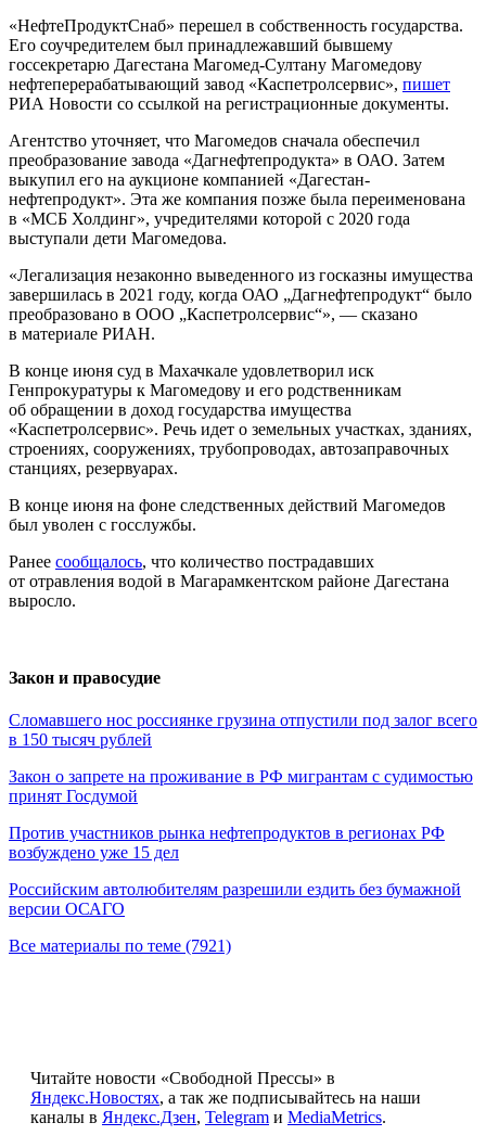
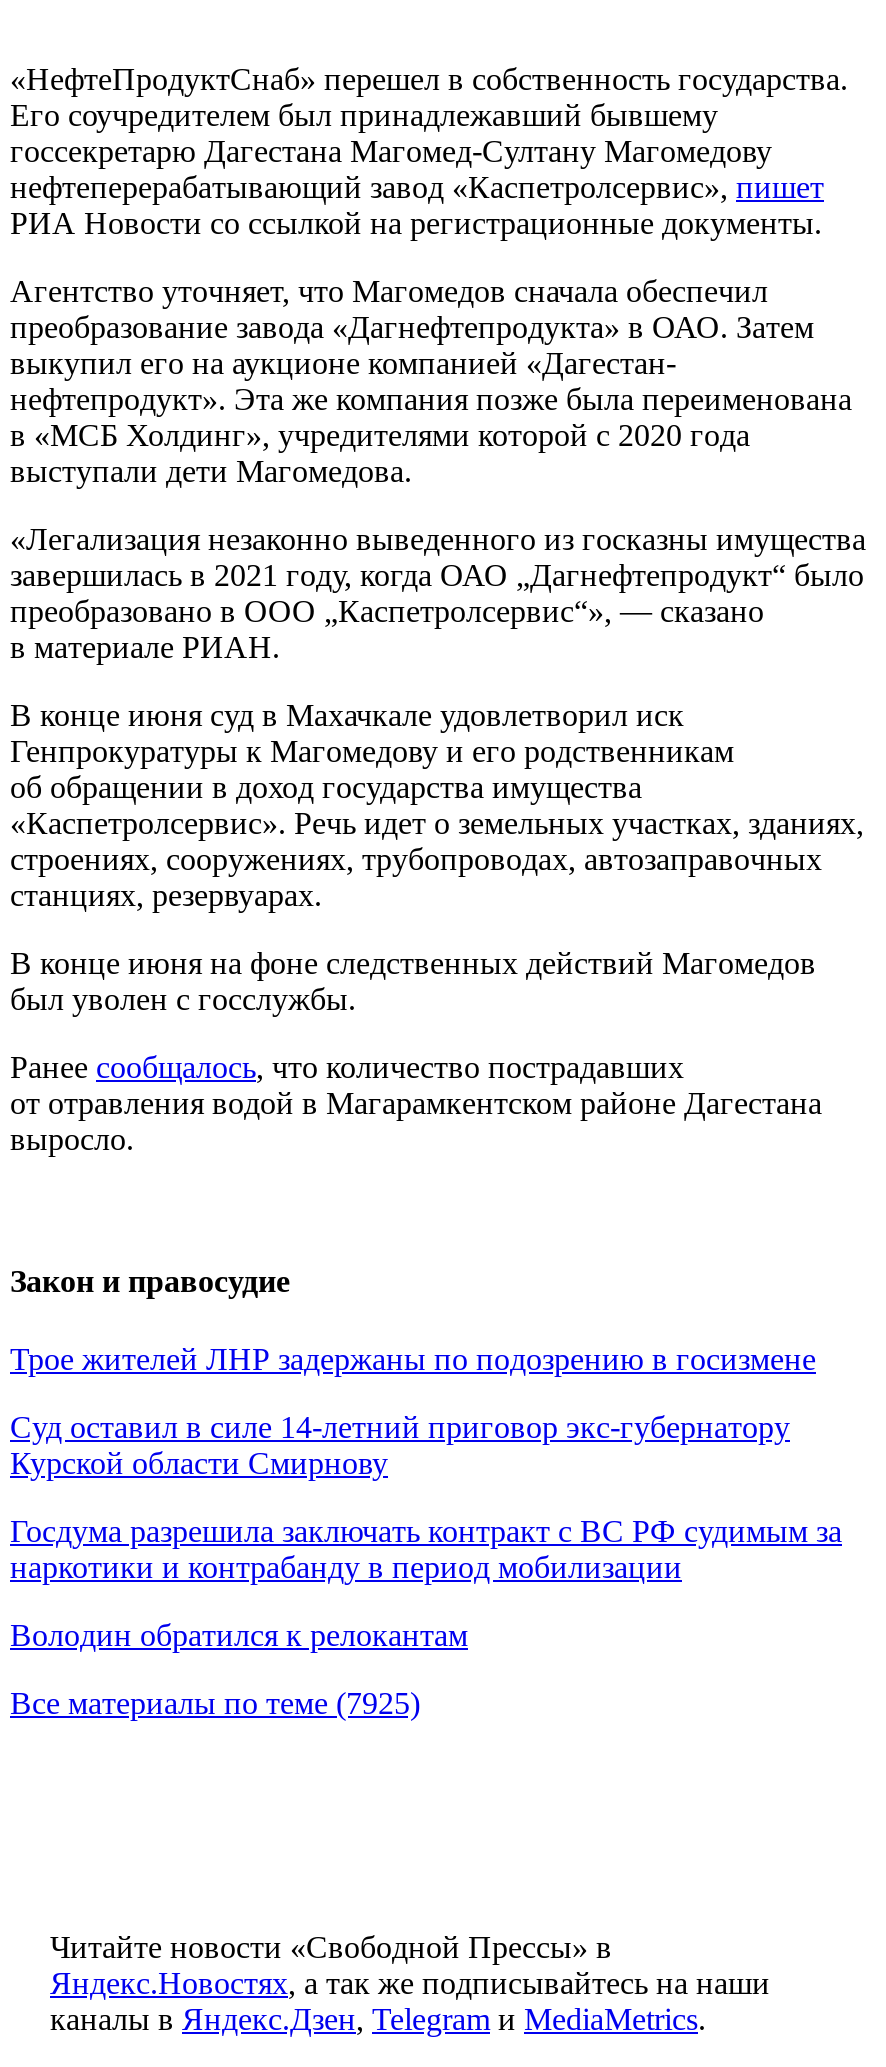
- Сломавшего нос россиянке грузина отпустили под залог всего
- в 150 тысяч рублей
+ Трое жителей ЛНР задержаны по подозрению в госизмене

- Закон о запрете на проживание в РФ мигрантам с судимостью
- принят Госдумой
+ Суд оставил в силе 14-летний приговор экс-губернатору
+ Курской области Смирнову

- Против участников рынка нефтепродуктов в регионах РФ
- возбуждено уже 15 дел
+ Госдума разрешила заключать контракт с ВС РФ судимым за
+ наркотики и контрабанду в период мобилизации

- Российским автолюбителям разрешили ездить без бумажной
- версии ОСАГО
+ Володин обратился к релокантам

- Все материалы по теме (7921)
+ Все материалы по теме (7925)
